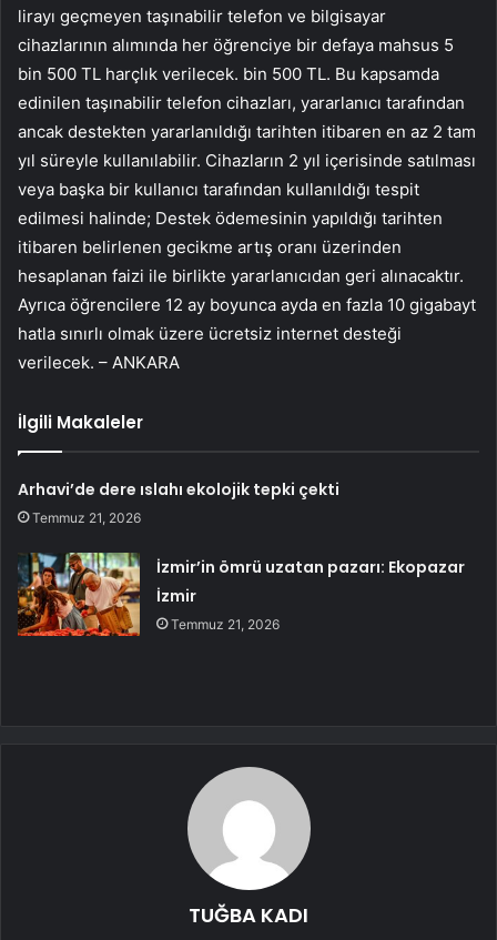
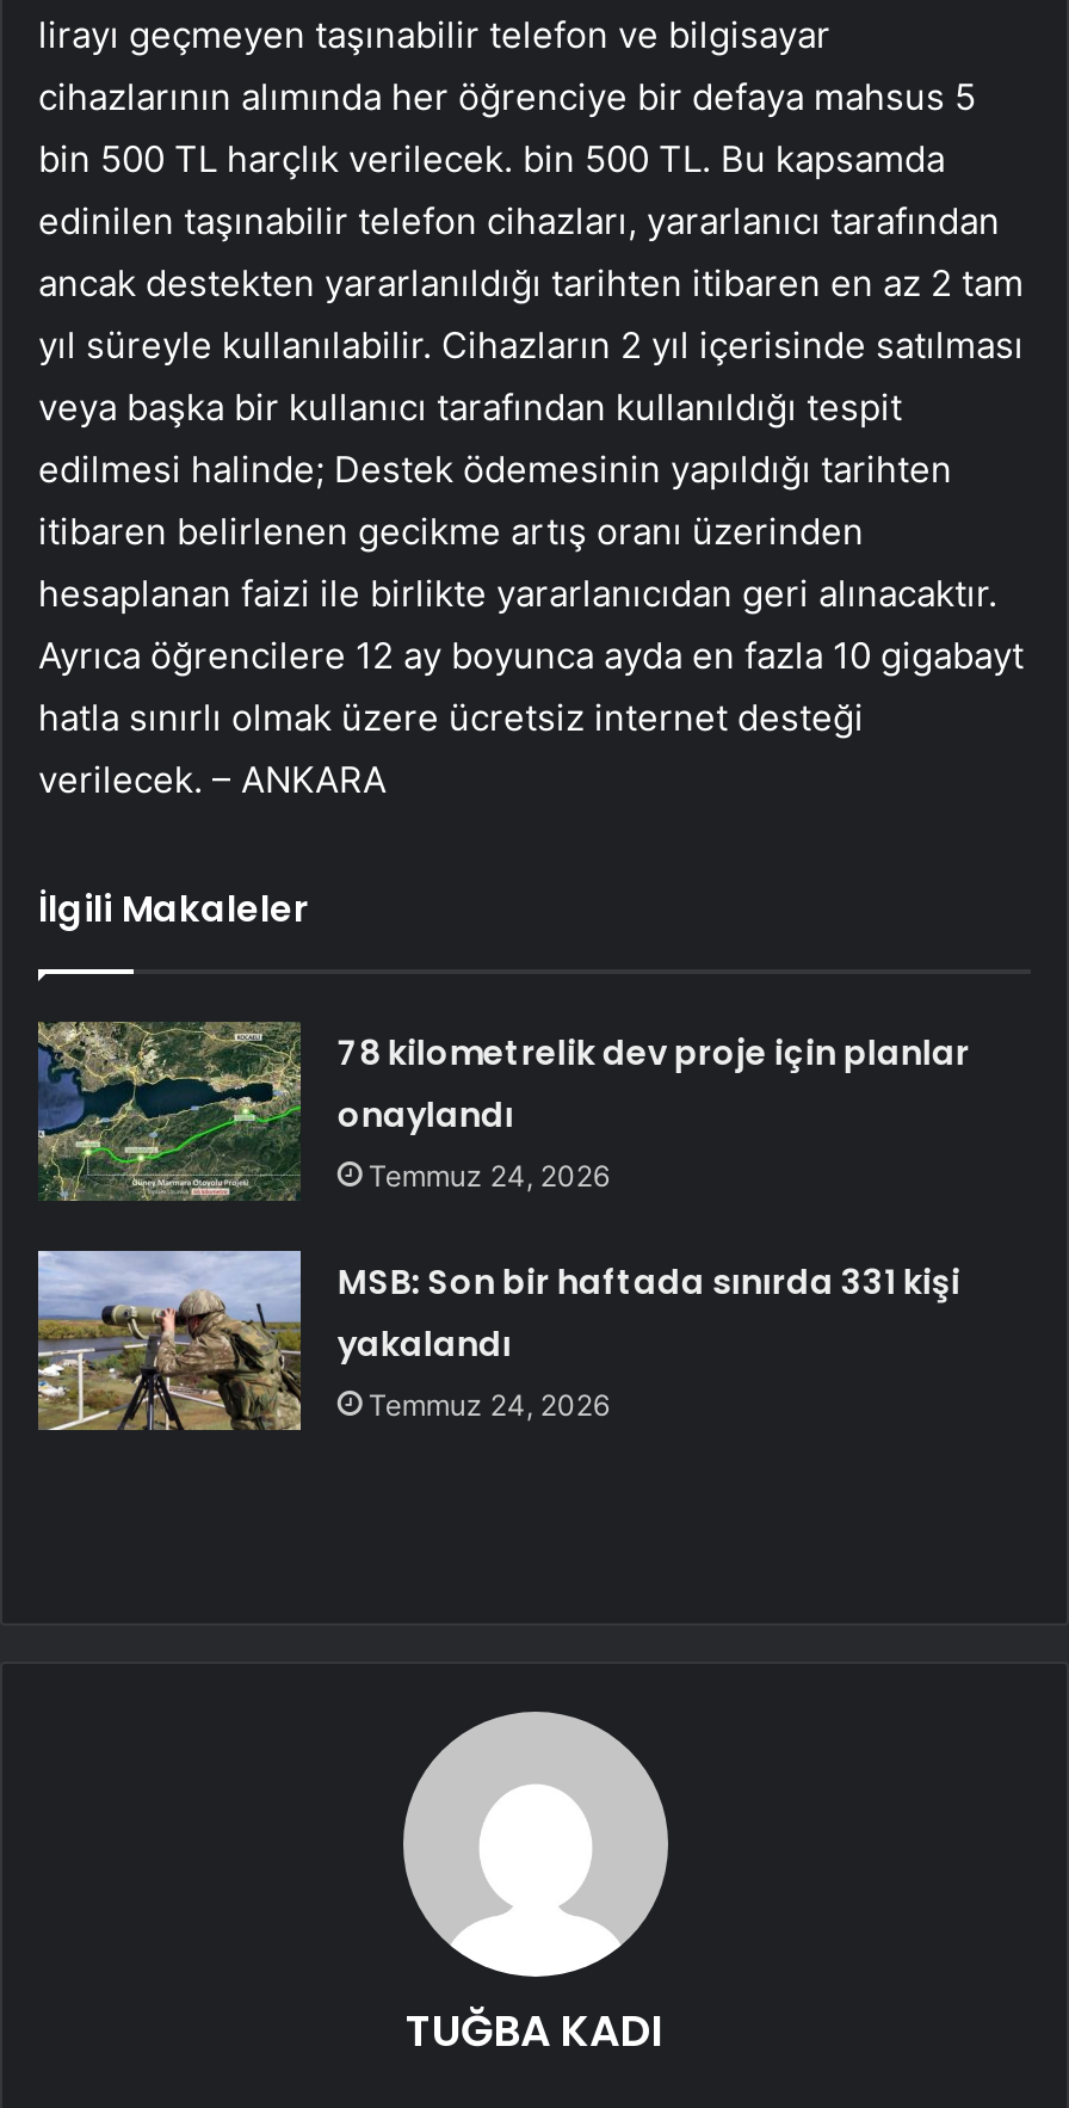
- Arhavi’de dere ıslahı ekolojik tepki çekti
- Temmuz 21, 2026
+ 78 kilometrelik dev proje için planlar
+ onaylandı
+ Temmuz 24, 2026

- [image]
- İzmir’in ömrü uzatan pazarı: Ekopazar
- İzmir
- Temmuz 21, 2026
+ [image]
+ MSB: Son bir haftada sınırda 331 kişi
+ yakalandı
+ Temmuz 24, 2026
